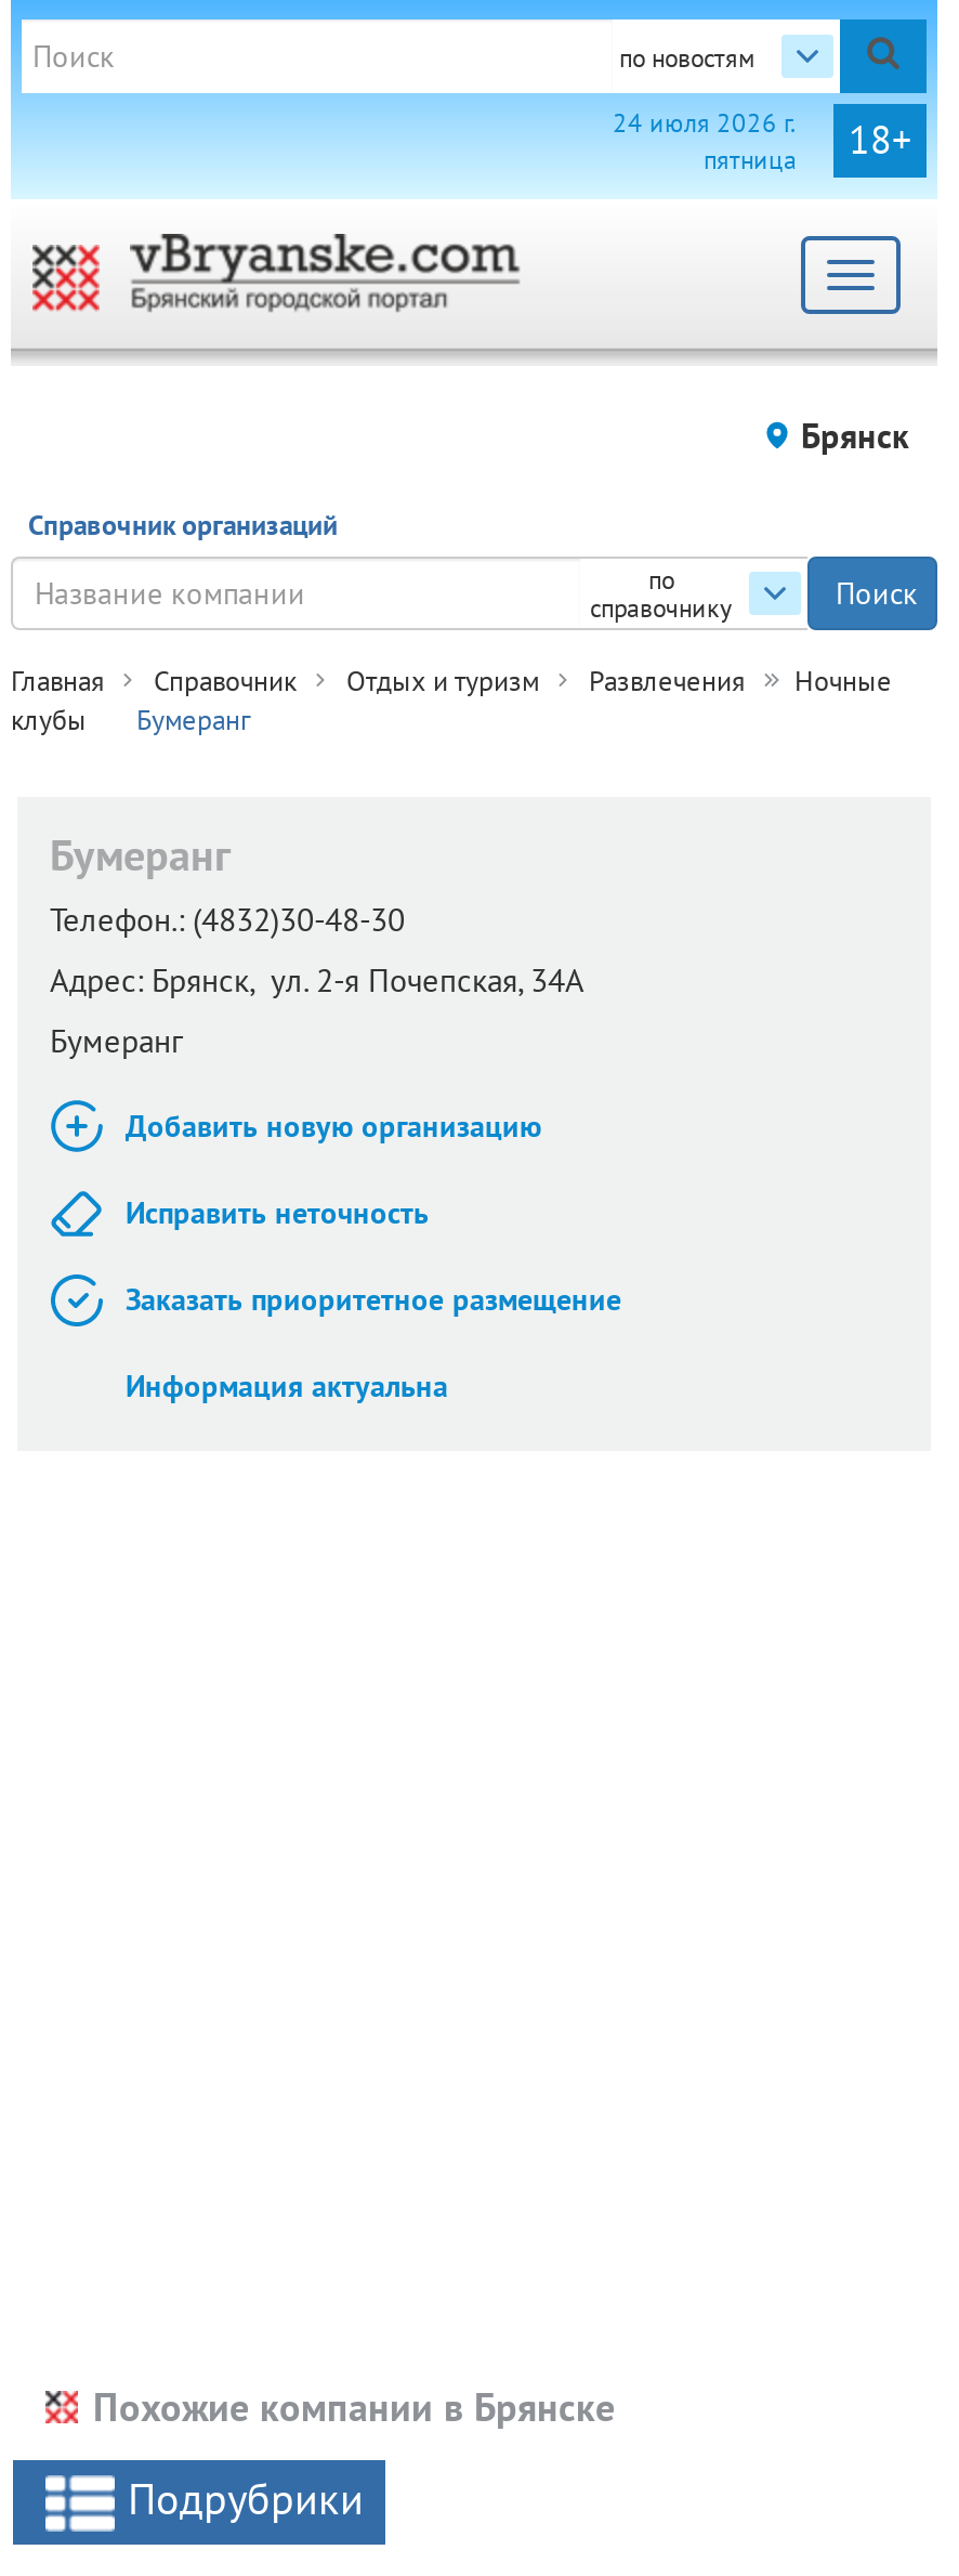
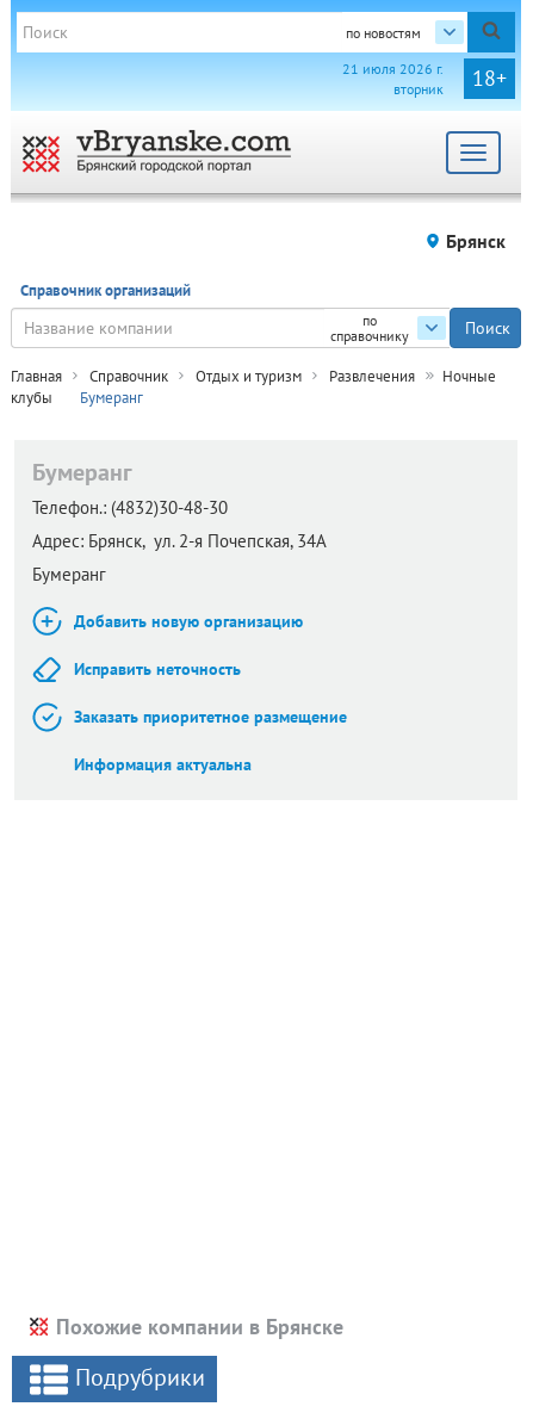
- 24 июля 2026 г.
- пятница
+ 21 июля 2026 г.
+ вторник
